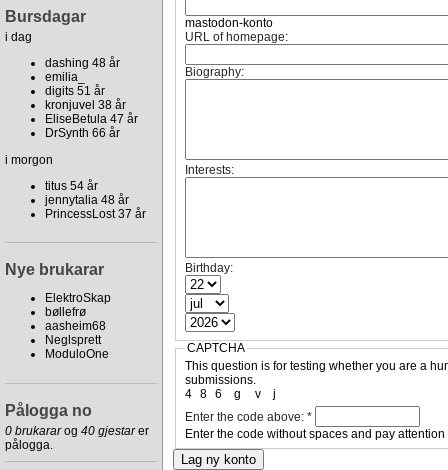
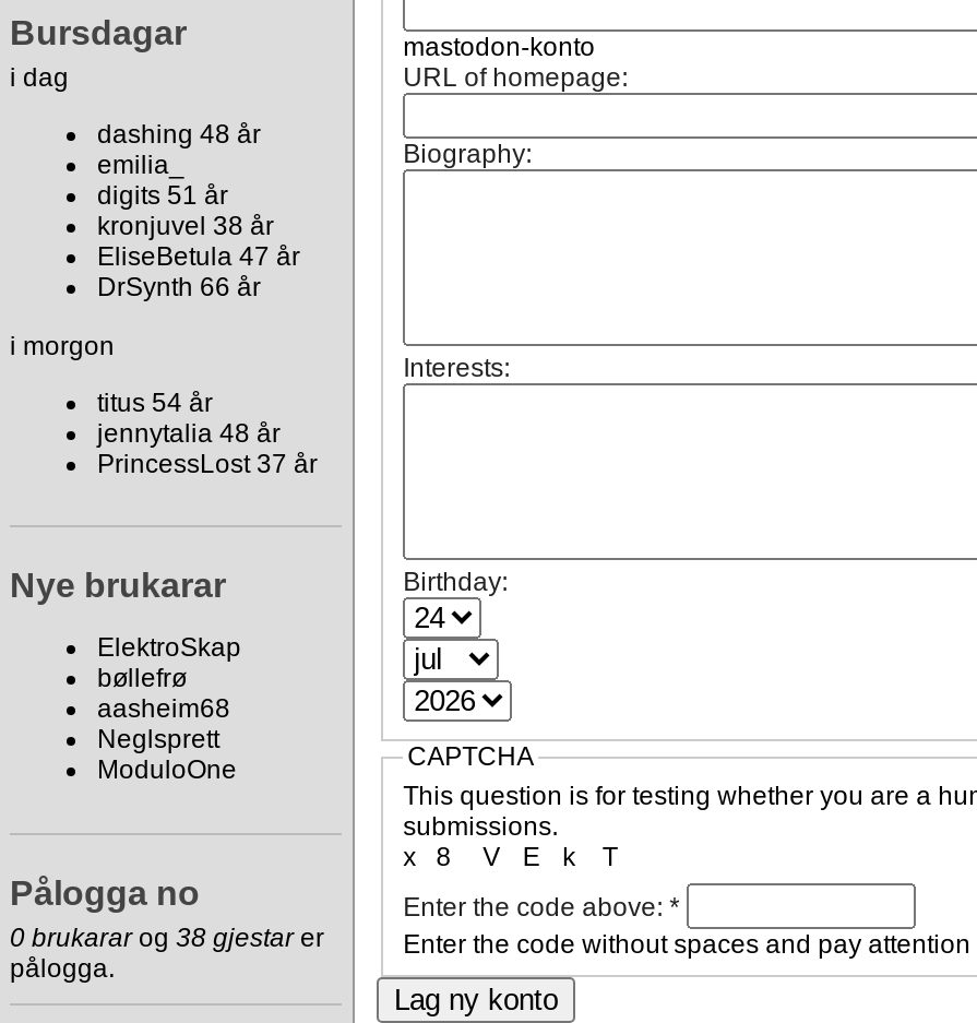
- 4 8 6
- g
- j
- v
+ T
+ k
+ E
+ V
+ x
+ 8

- 0 brukarar og 40 gjestar er
+ 0 brukarar og 38 gjestar er
